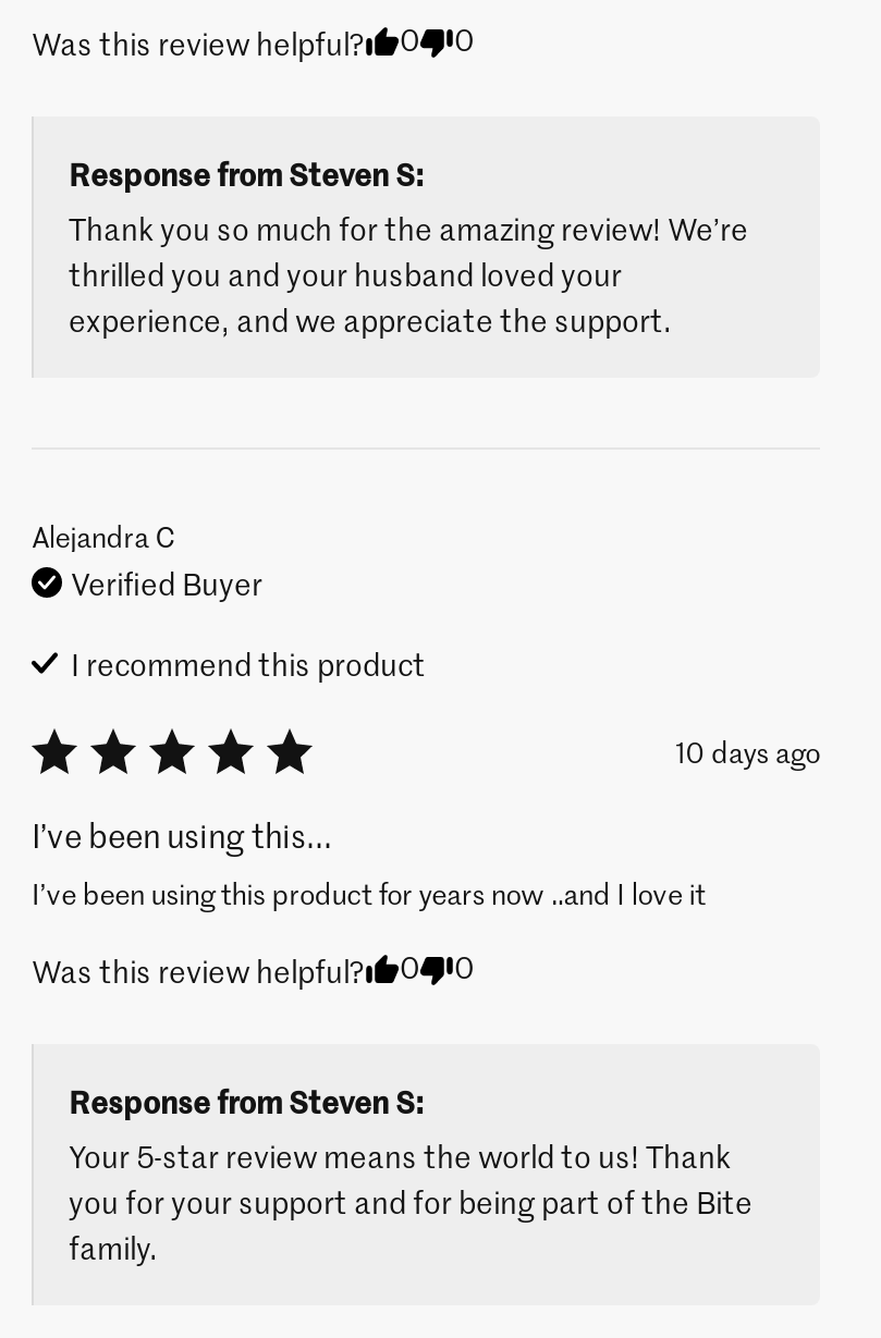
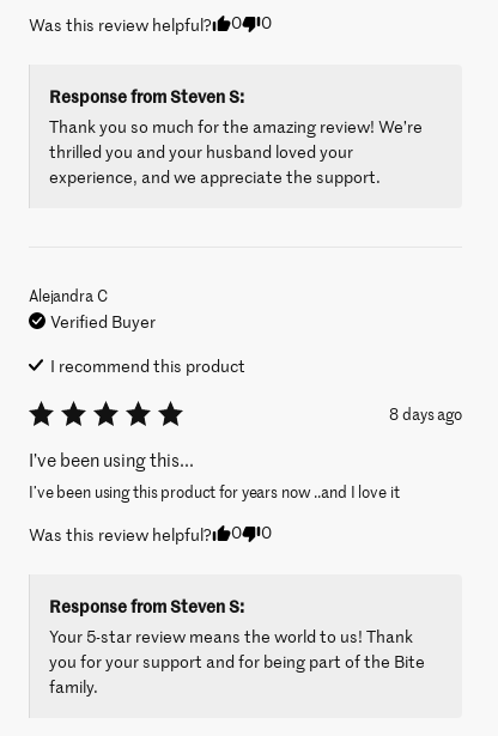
- 10 days ago
+ 8 days ago
